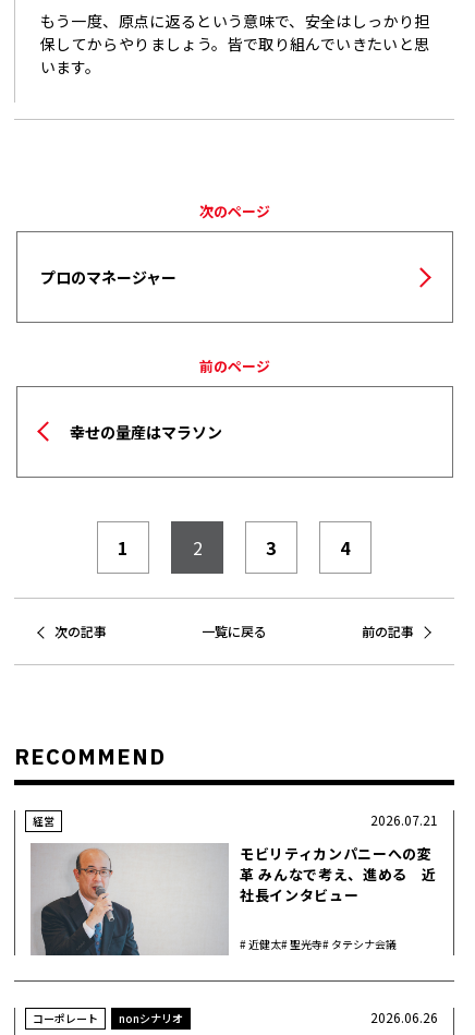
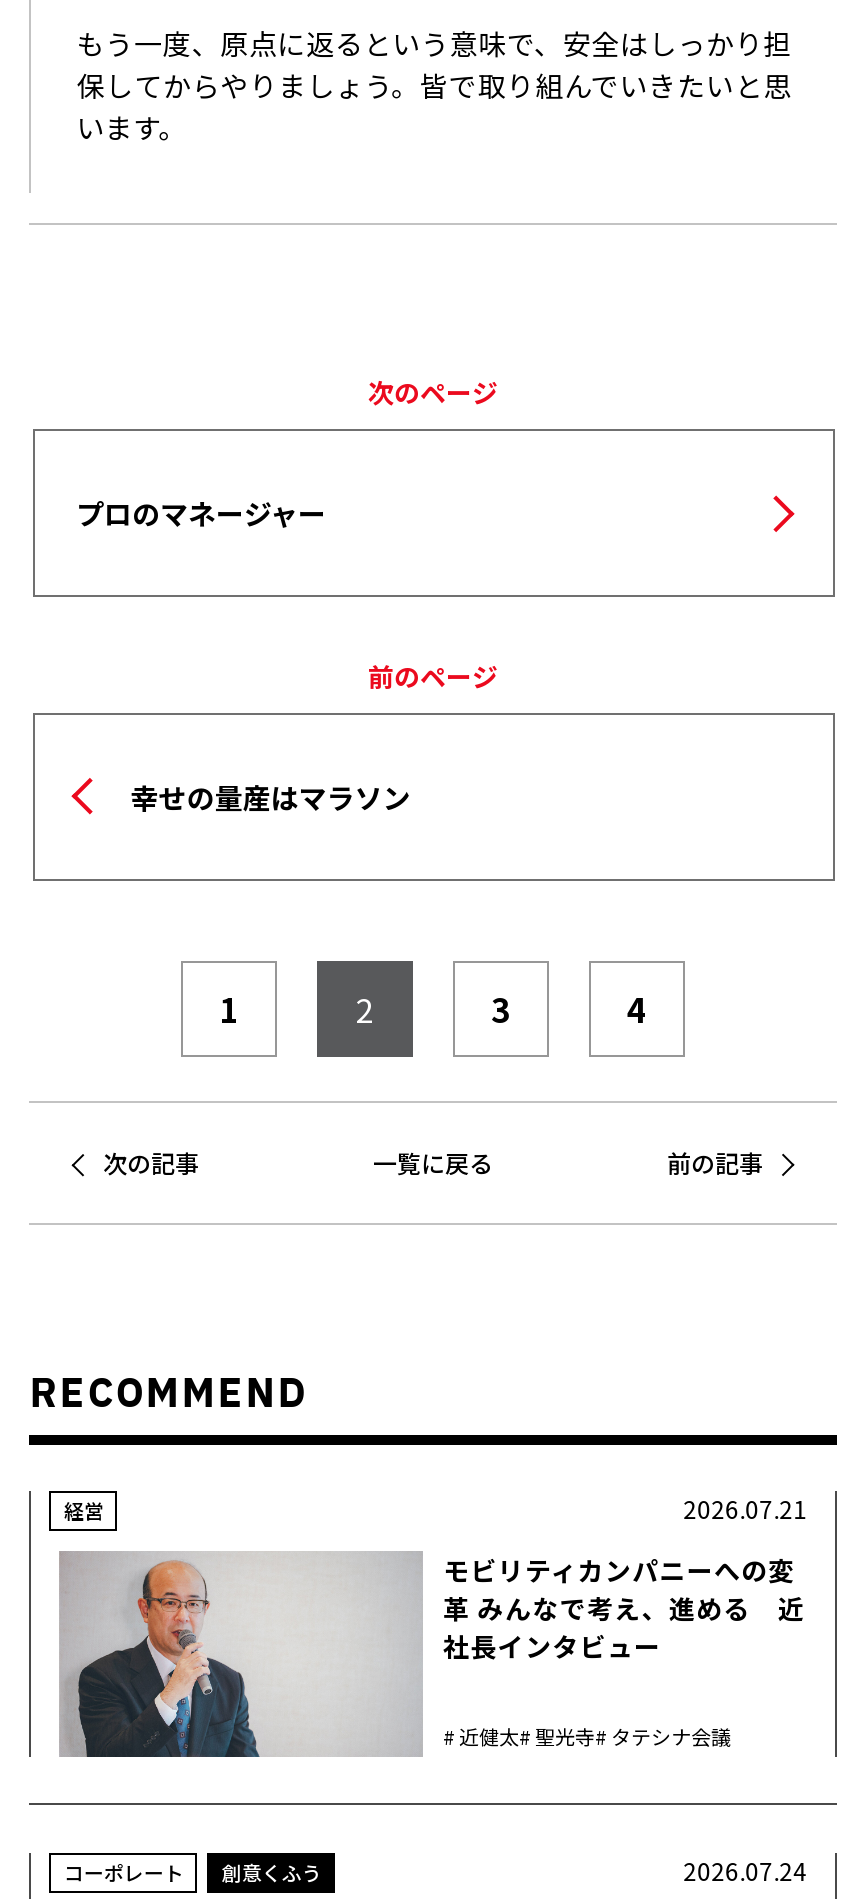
- nonシナリオ
+ 創意くふう

- 2026.06.26
+ 2026.07.24
